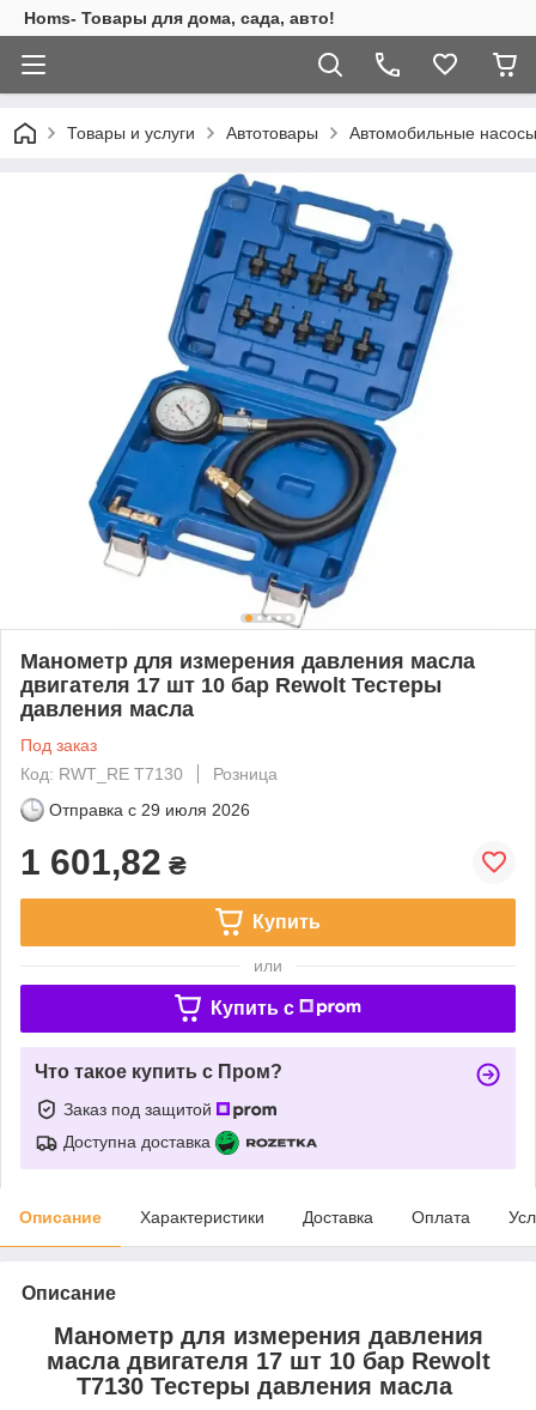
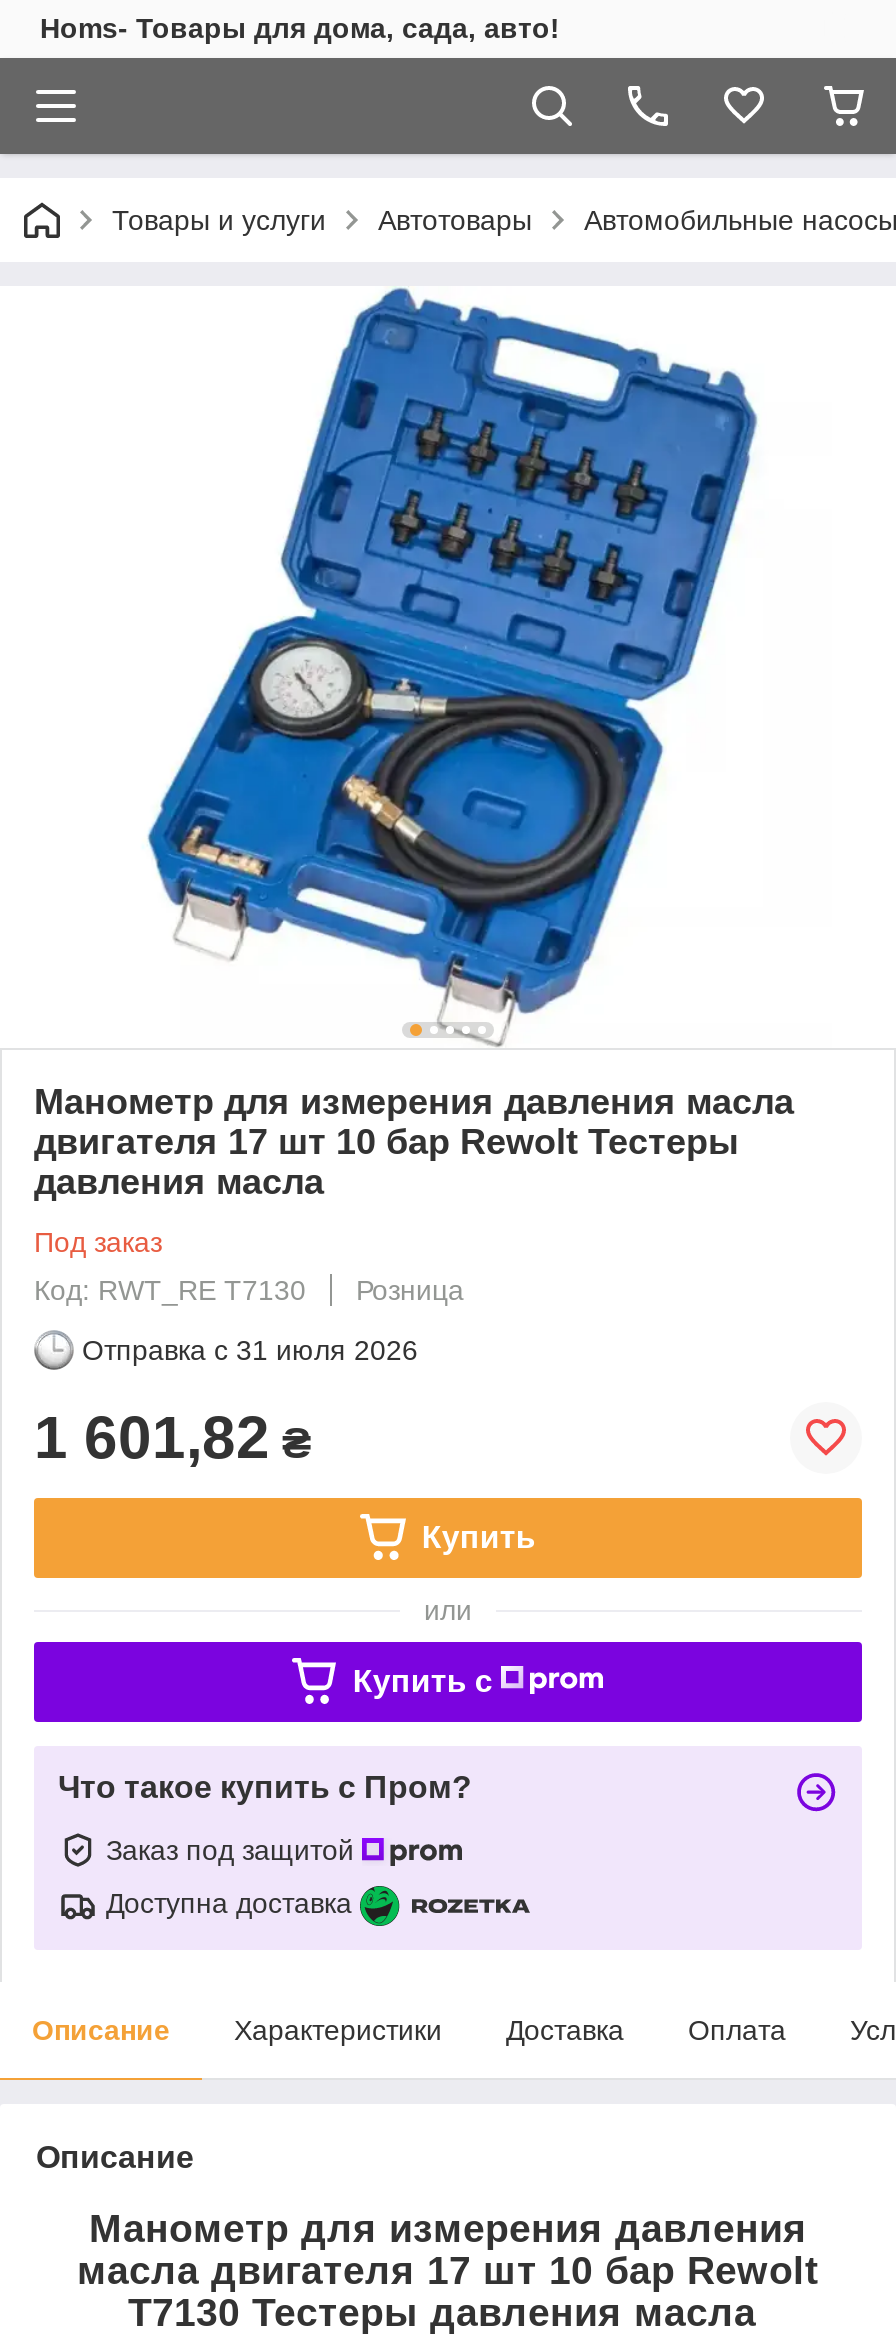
- Отправка с 29 июля 2026
+ Отправка с 31 июля 2026
